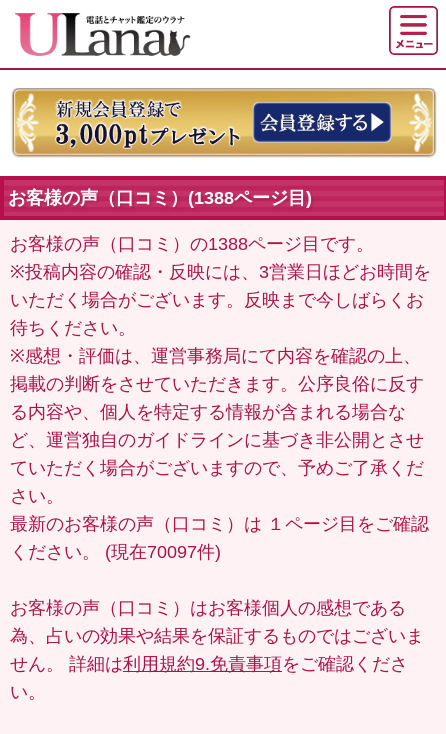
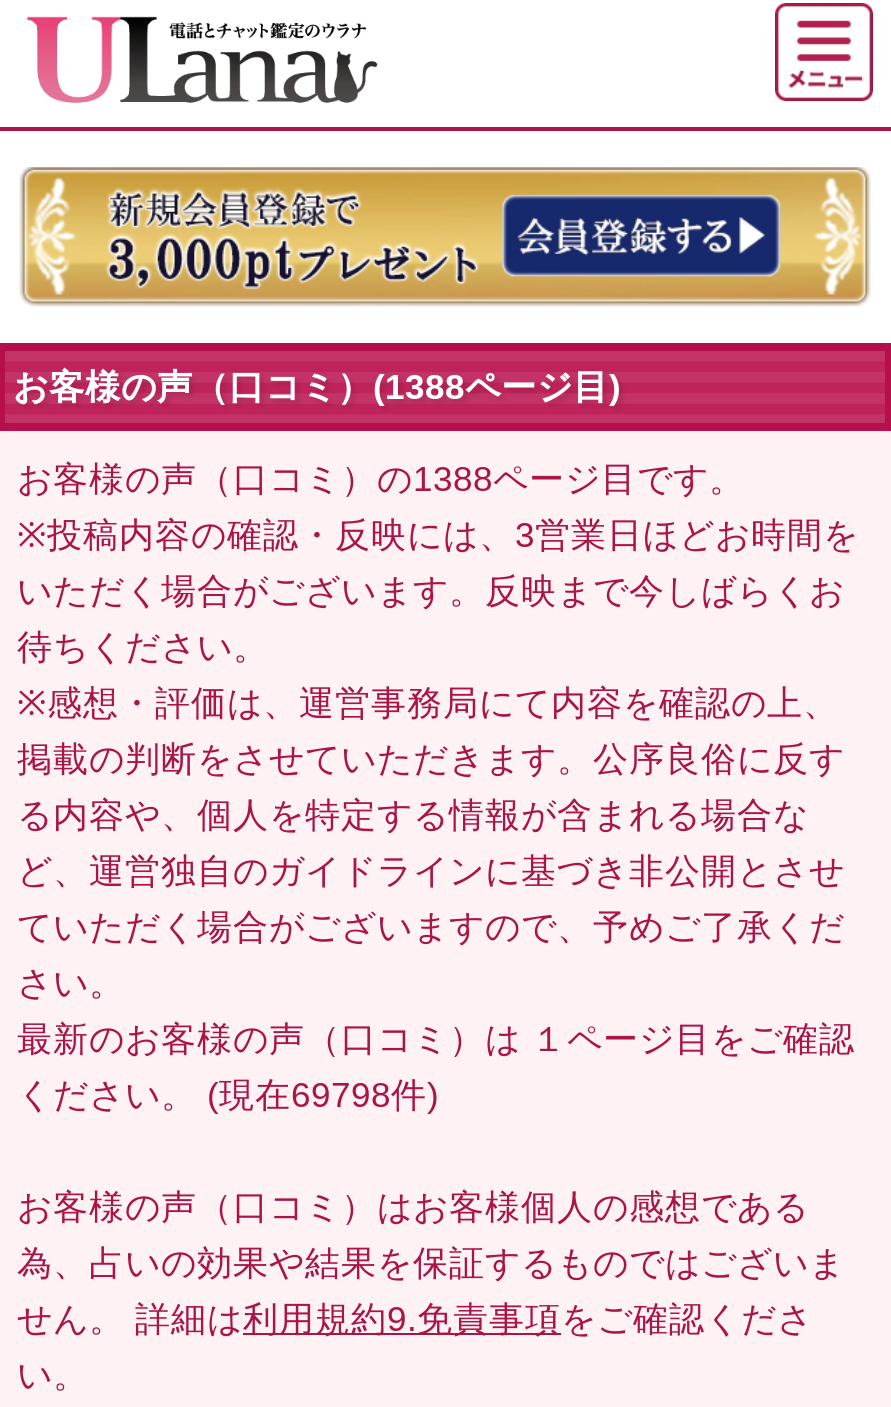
- ください。 (現在70097件)
+ ください。 (現在69798件)
